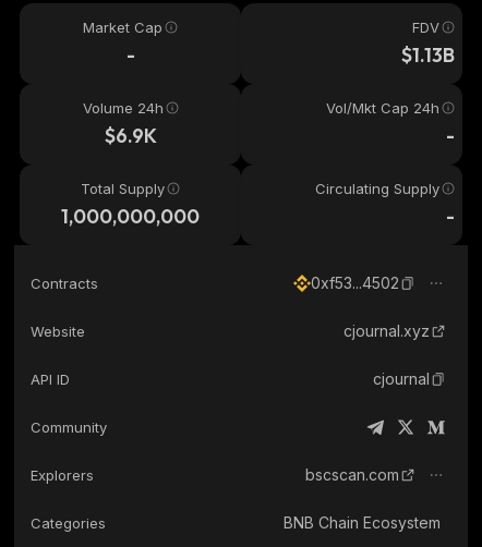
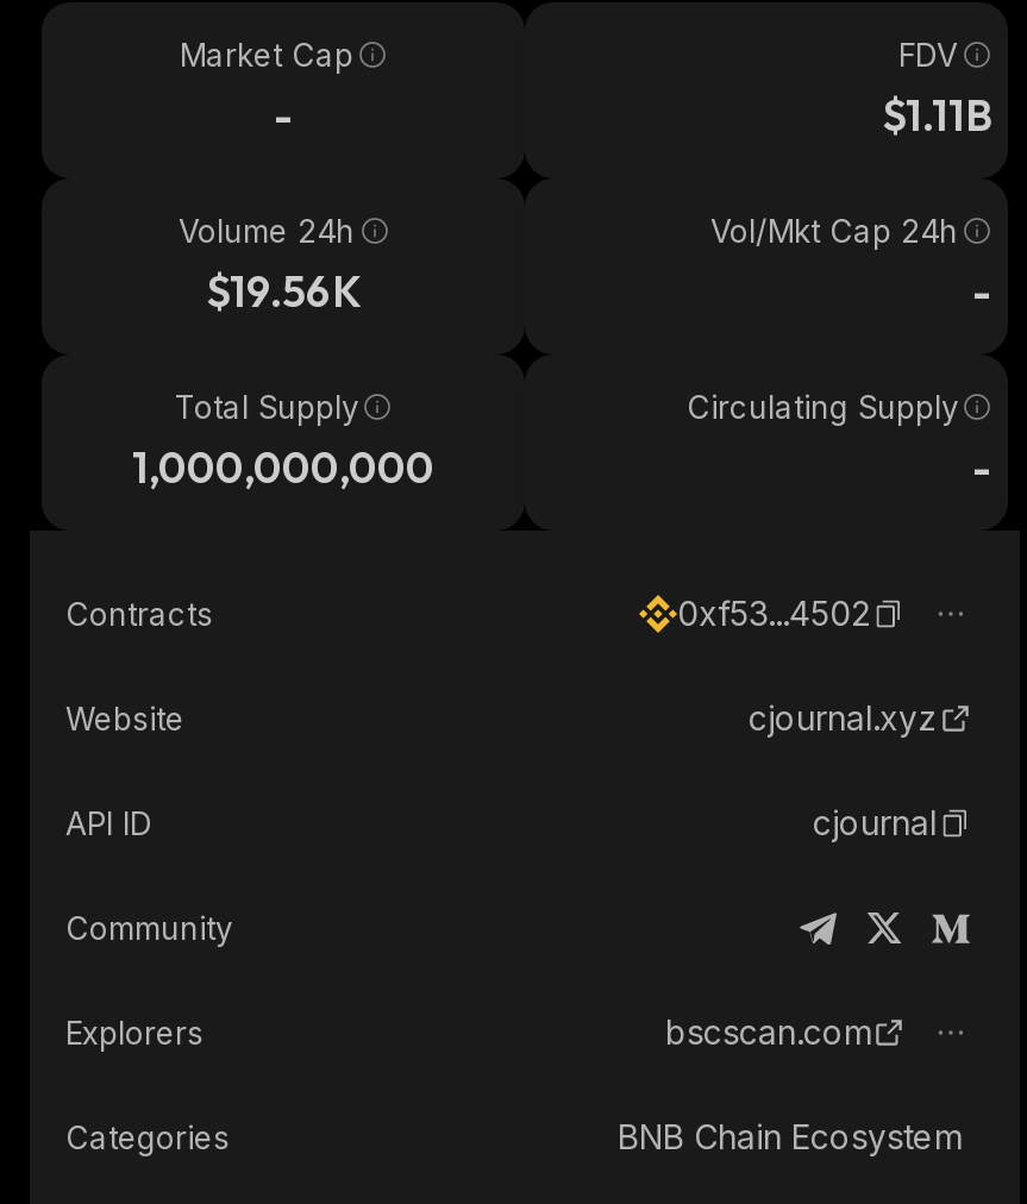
- $1.13B
+ $1.11B

- $6.9K
+ $19.56K
